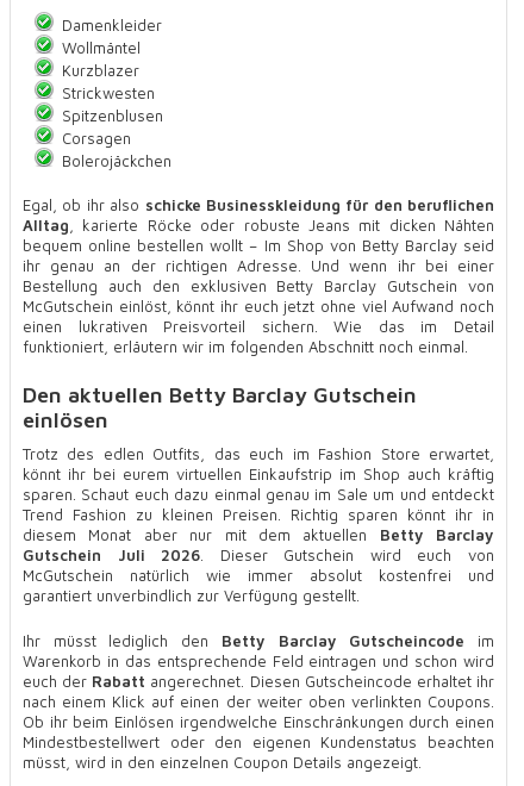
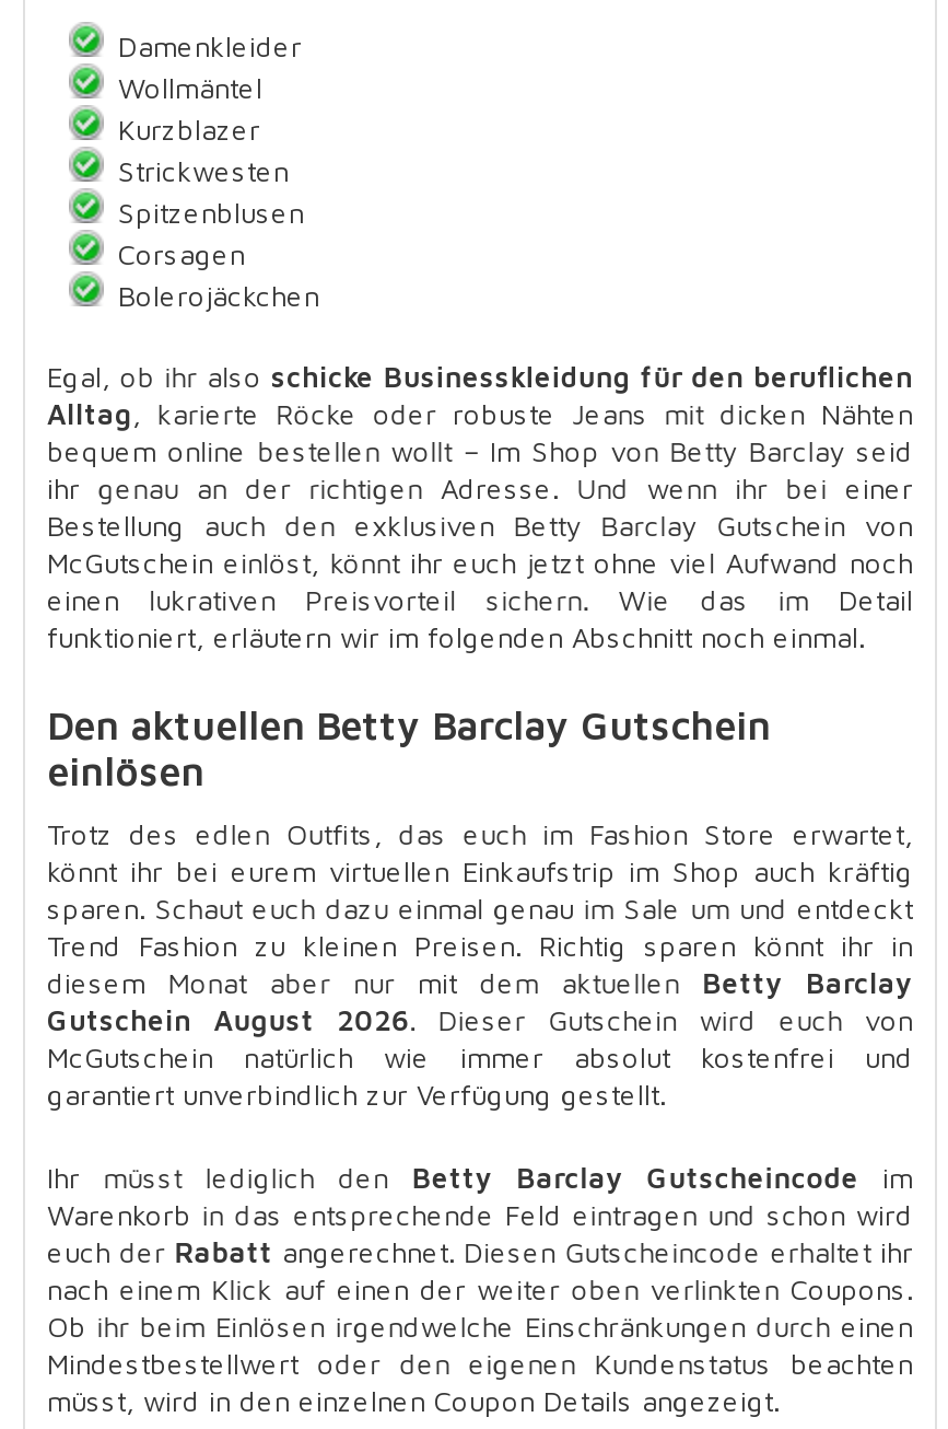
- Gutschein Juli 2026. Dieser Gutschein wird euch von
+ Gutschein August 2026. Dieser Gutschein wird euch von
